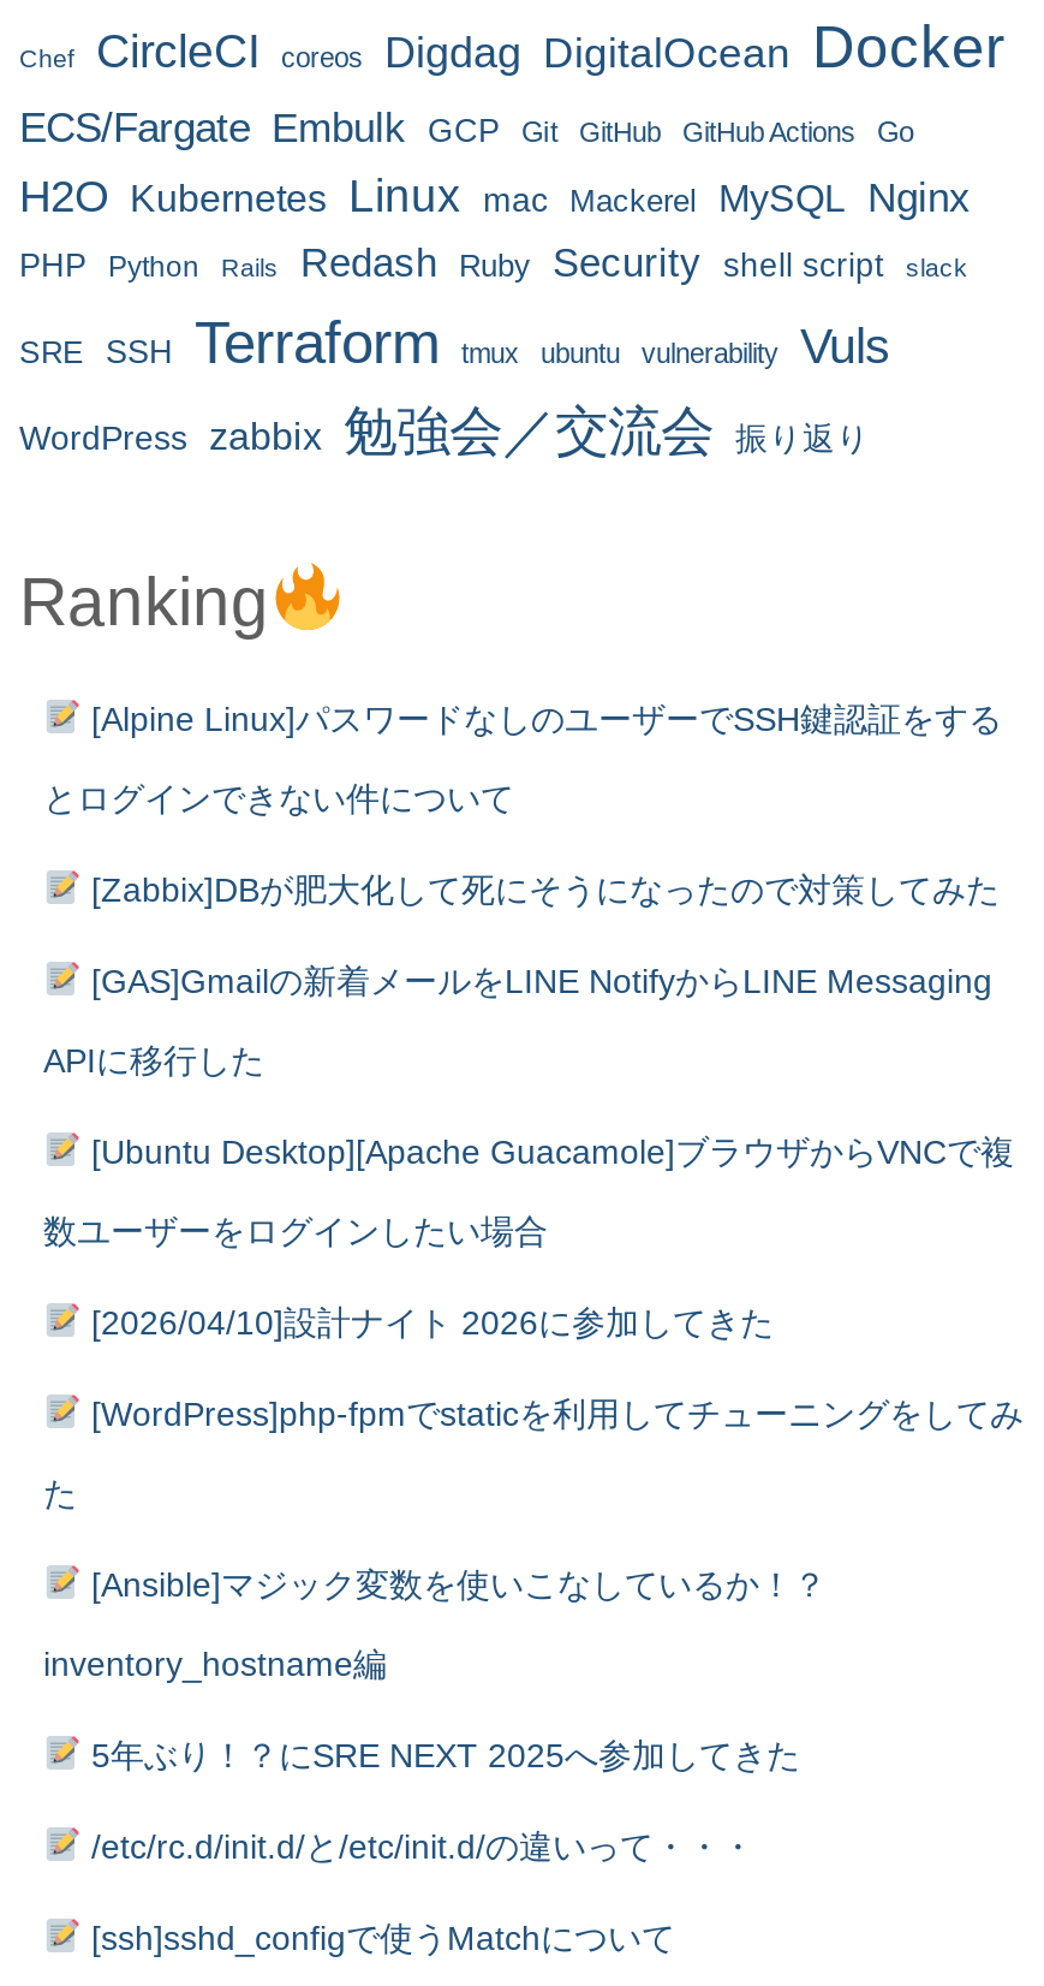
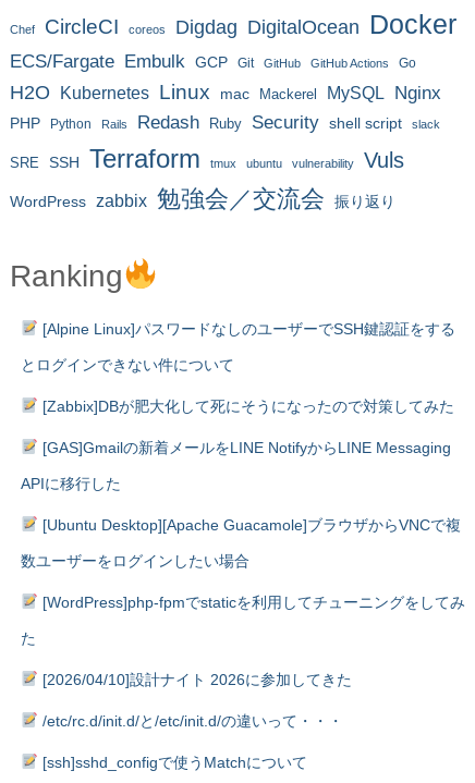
moved down: [2026/04/10]設計ナイト 2026に参加してきた

- [Ansible]マジック変数を使いこなしているか！？
- inventory_hostname編
- 5年ぶり！？にSRE NEXT 2025へ参加してきた
